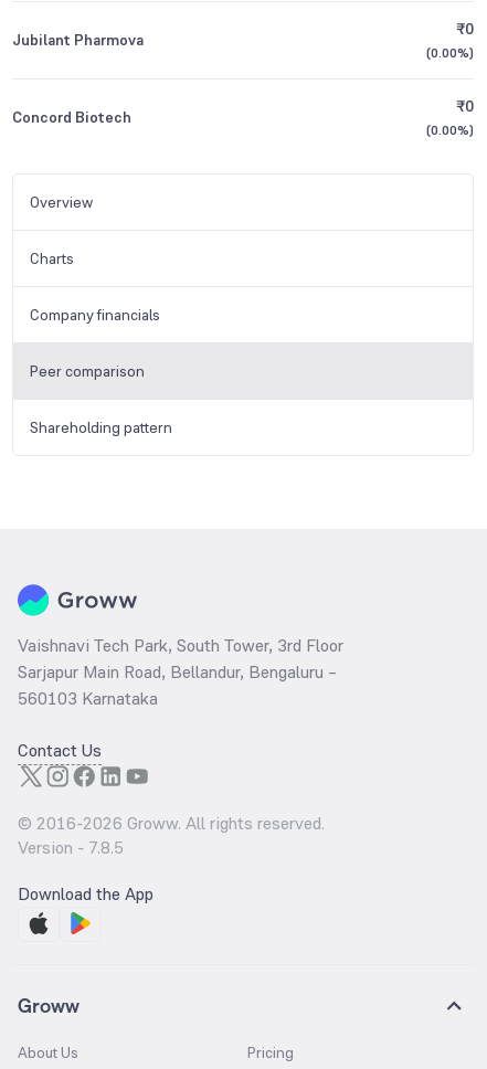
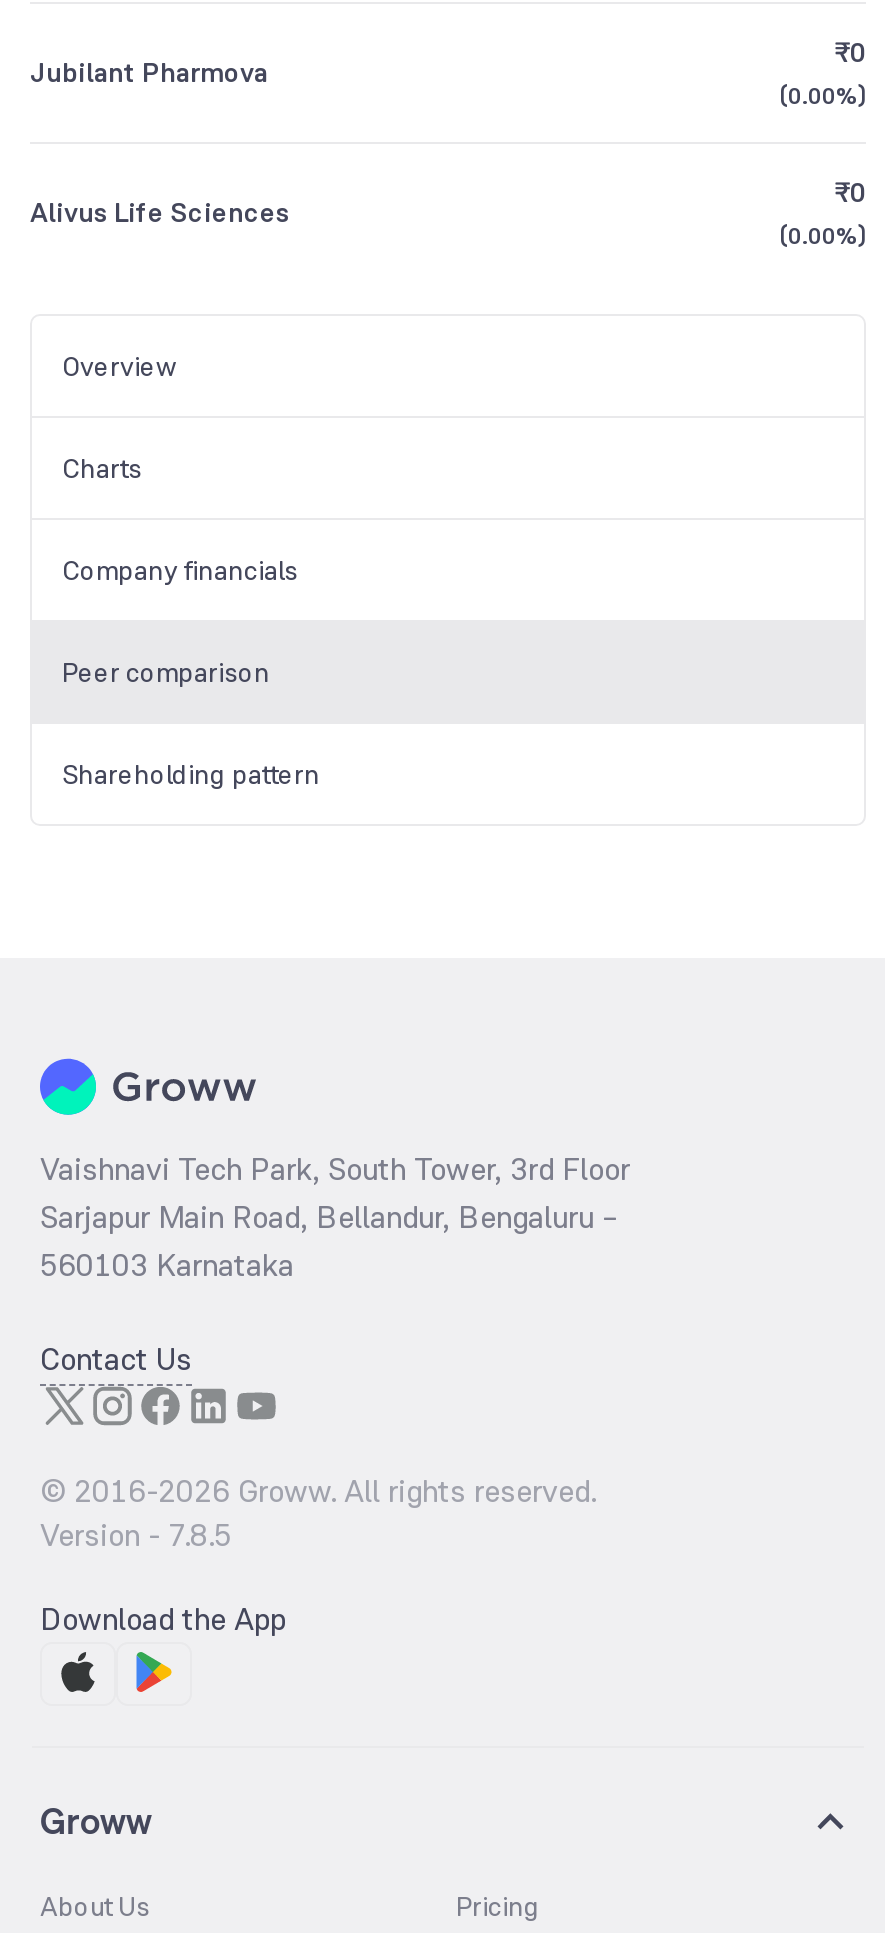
- Concord Biotech
+ Alivus Life Sciences
